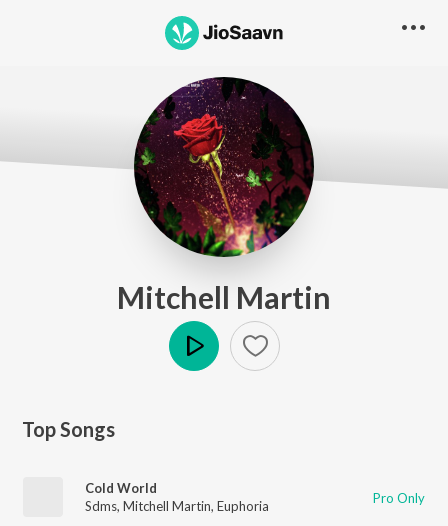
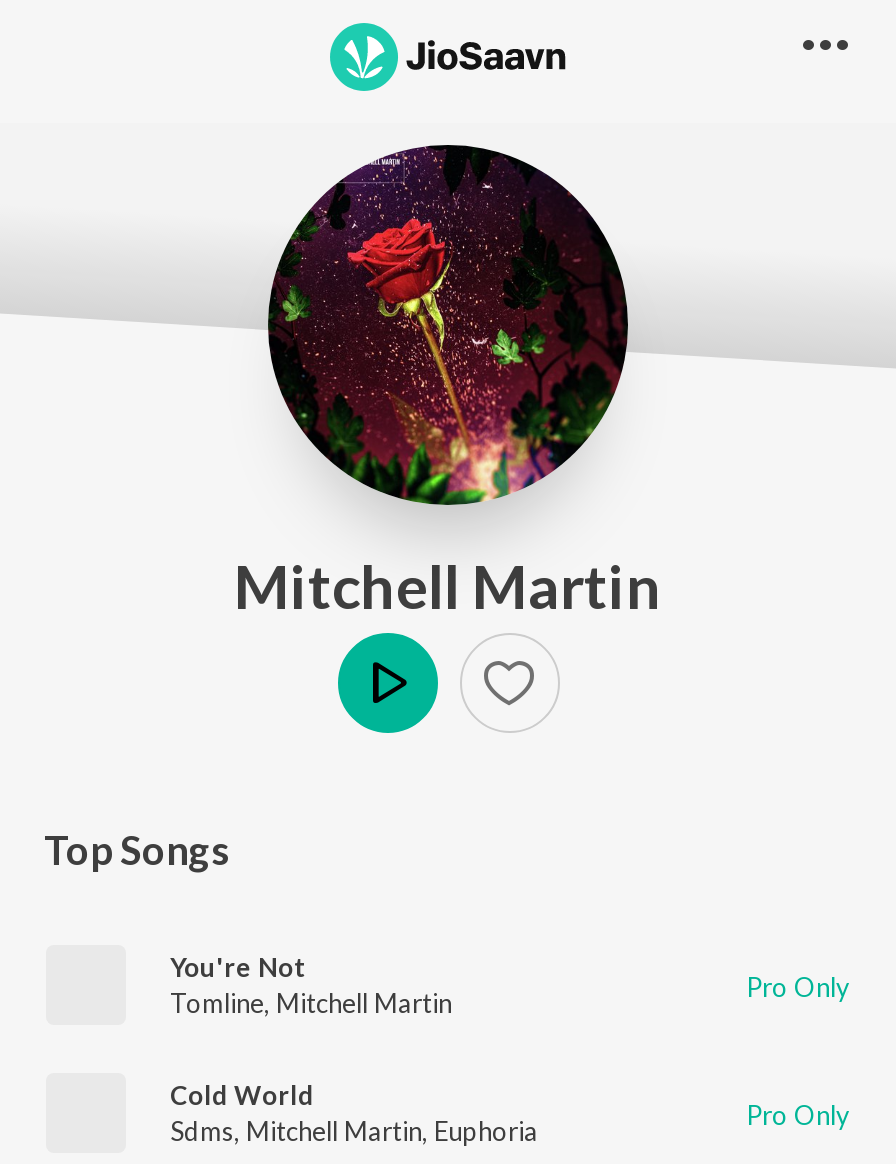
+ You're Not
+ Tomline, Mitchell Martin
+ Pro Only
